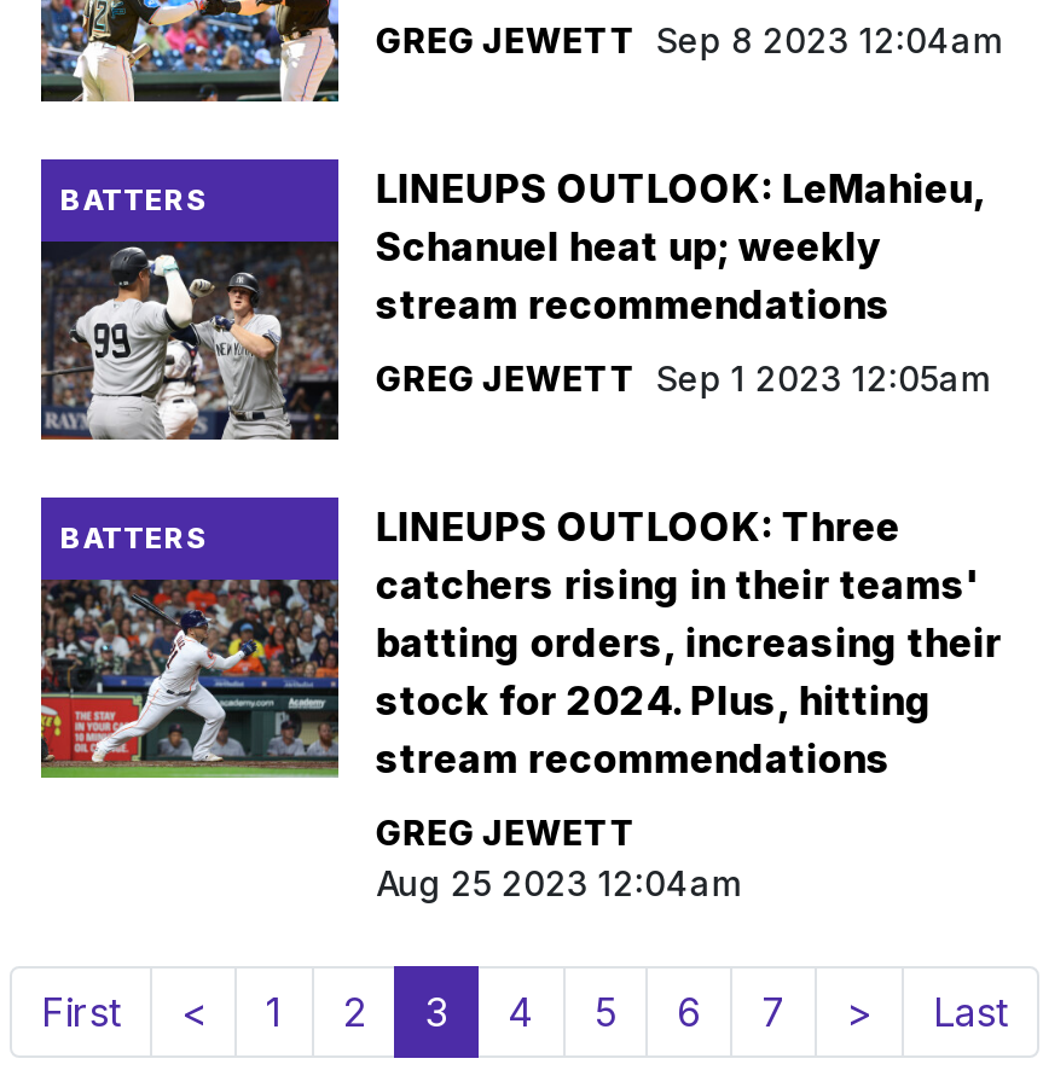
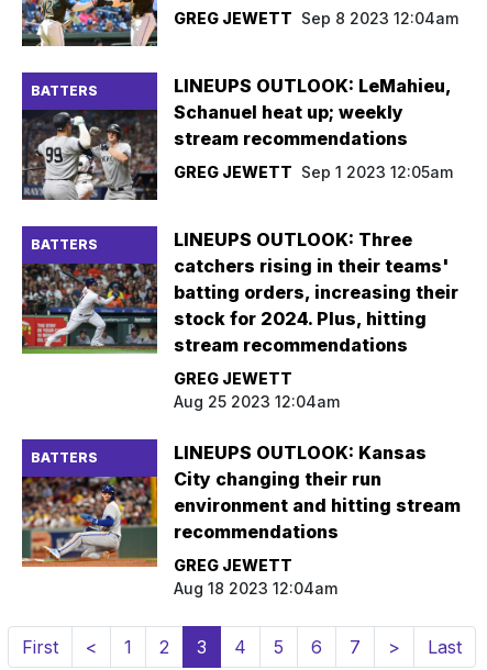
+ [image]
+ BATTERS
+ LINEUPS OUTLOOK: Kansas
+ City changing their run
+ environment and hitting stream
+ recommendations
+ GREG JEWETT
+ Aug 18 2023 12:04am
